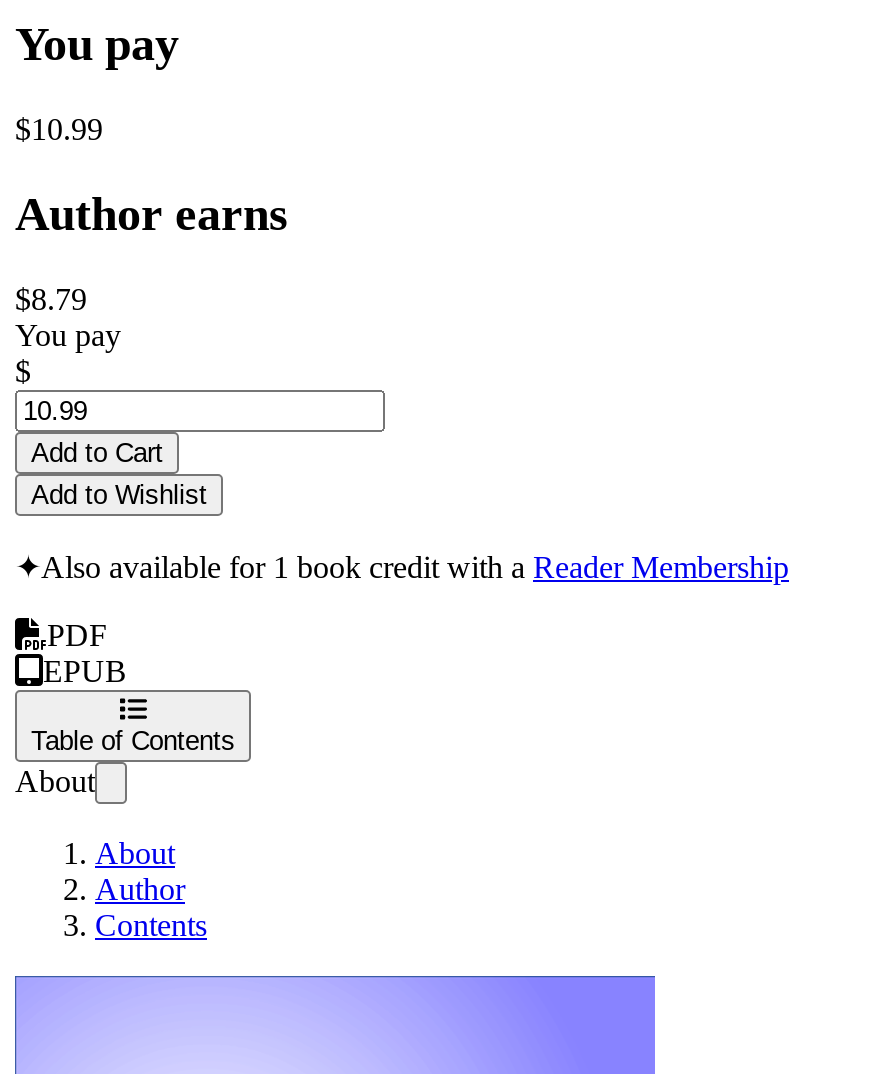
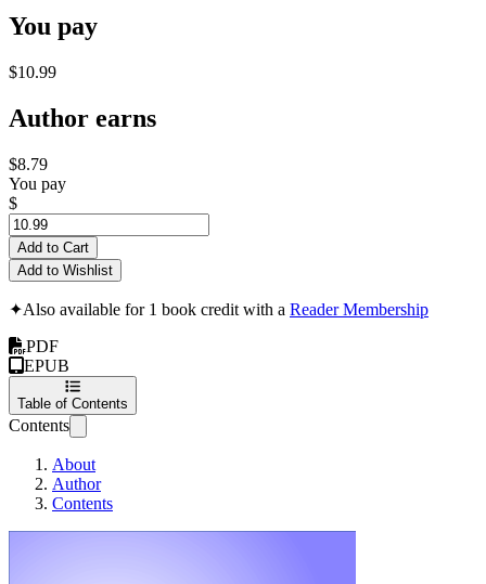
- About
+ Contents
